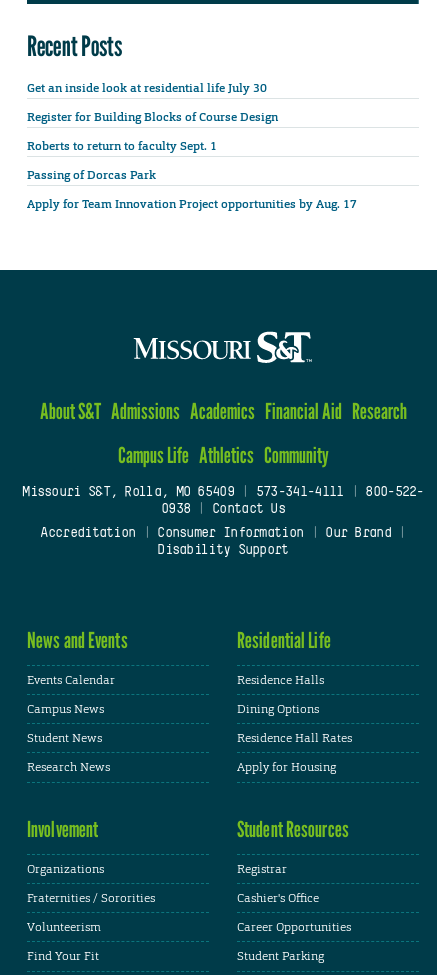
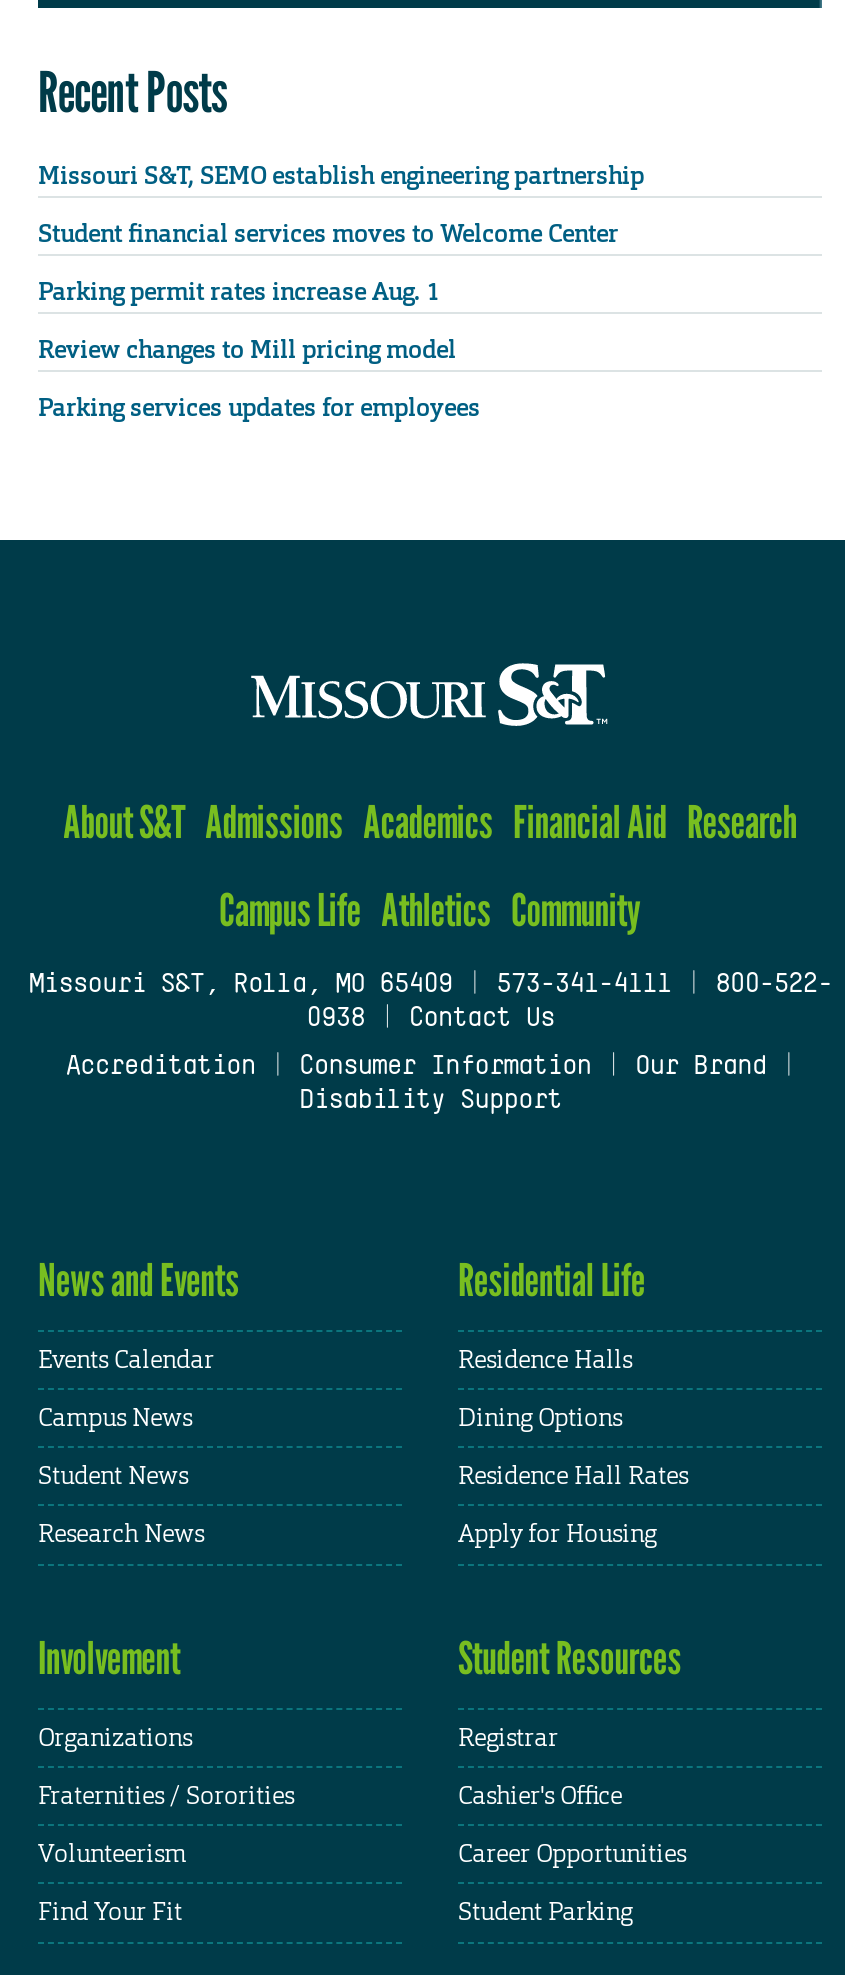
- Get an inside look at residential life July 30
+ Missouri S&T, SEMO establish engineering partnership

- Register for Building Blocks of Course Design
+ Student financial services moves to Welcome Center

- Roberts to return to faculty Sept. 1
+ Parking permit rates increase Aug. 1

- Passing of Dorcas Park
+ Review changes to Mill pricing model

- Apply for Team Innovation Project opportunities by Aug. 17
+ Parking services updates for employees
